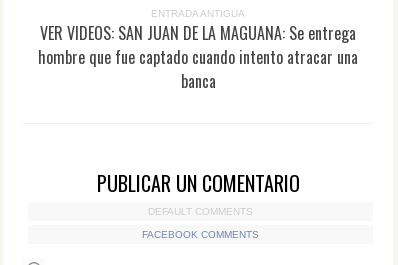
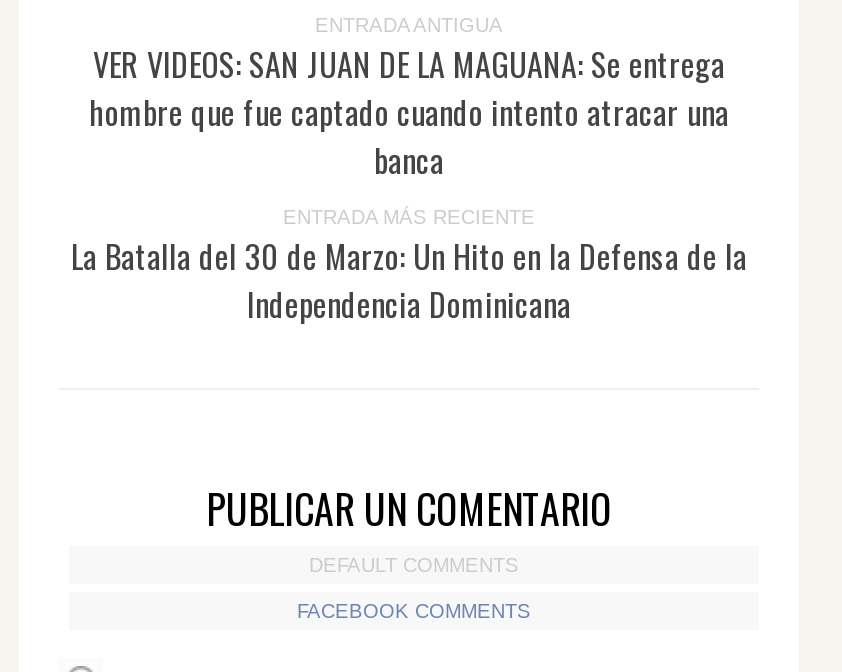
+ ENTRADA MÁS RECIENTE
+ La Batalla del 30 de Marzo: Un Hito en la Defensa de la
+ Independencia Dominicana
